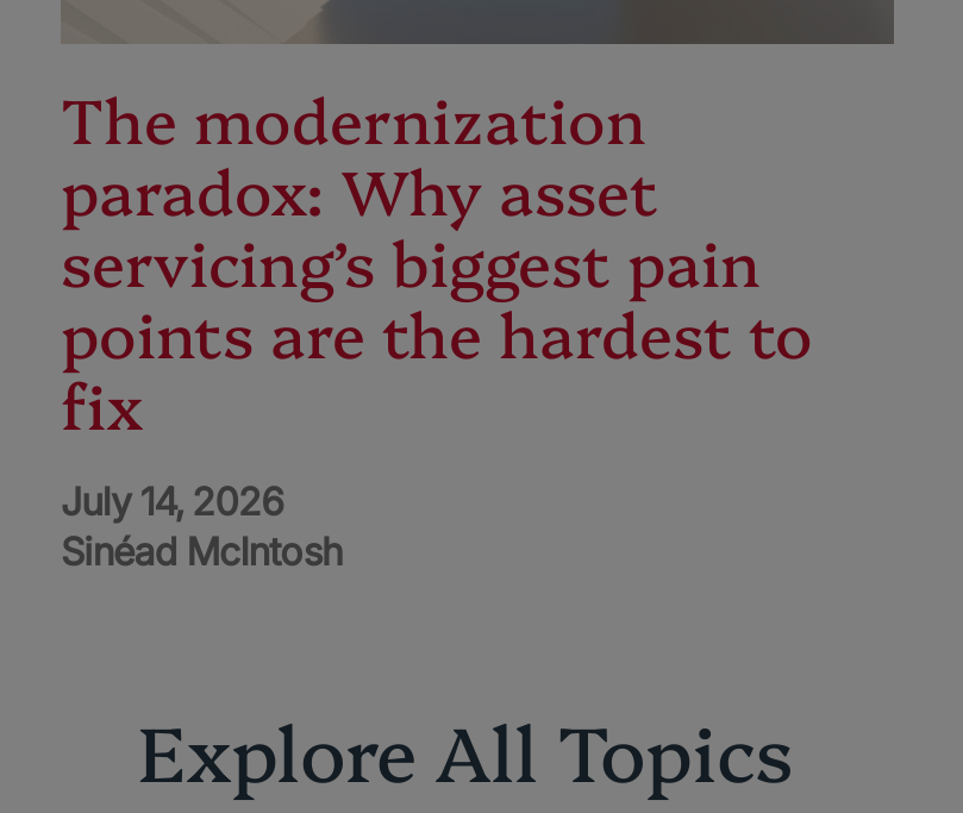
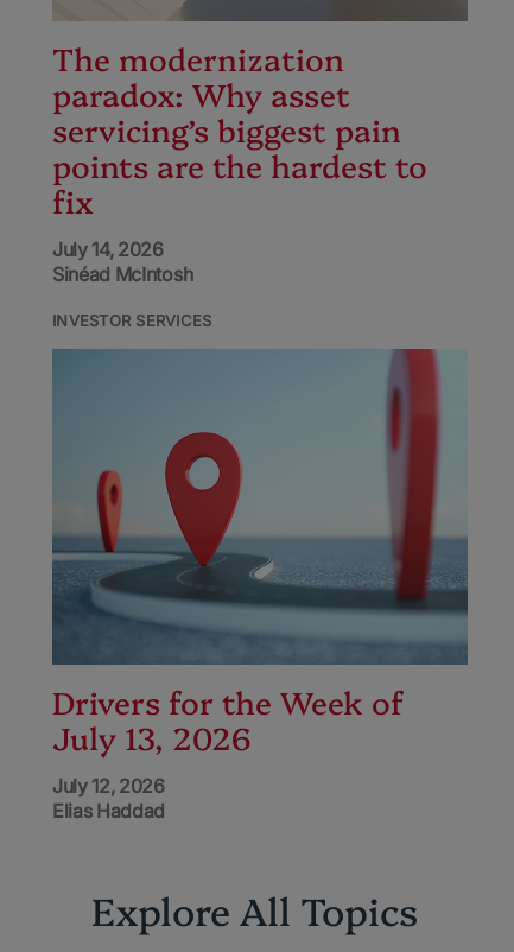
+ [image]
+ Drivers for the Week of
+ July 13, 2026
+ July 12, 2026
+ Elias Haddad

+ INVESTOR SERVICES
